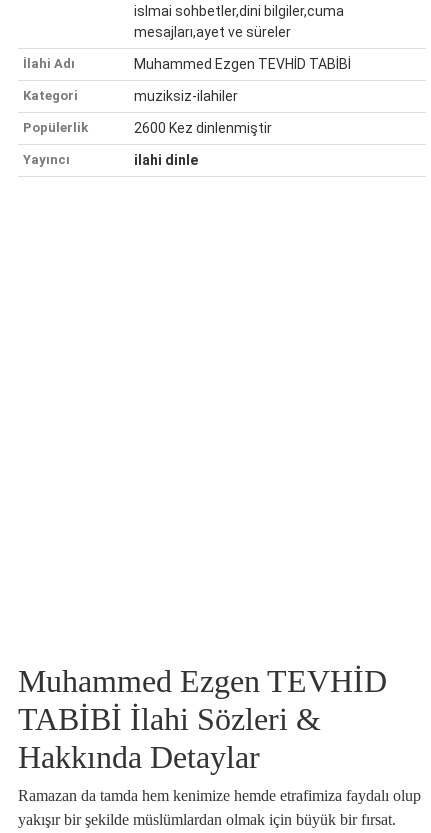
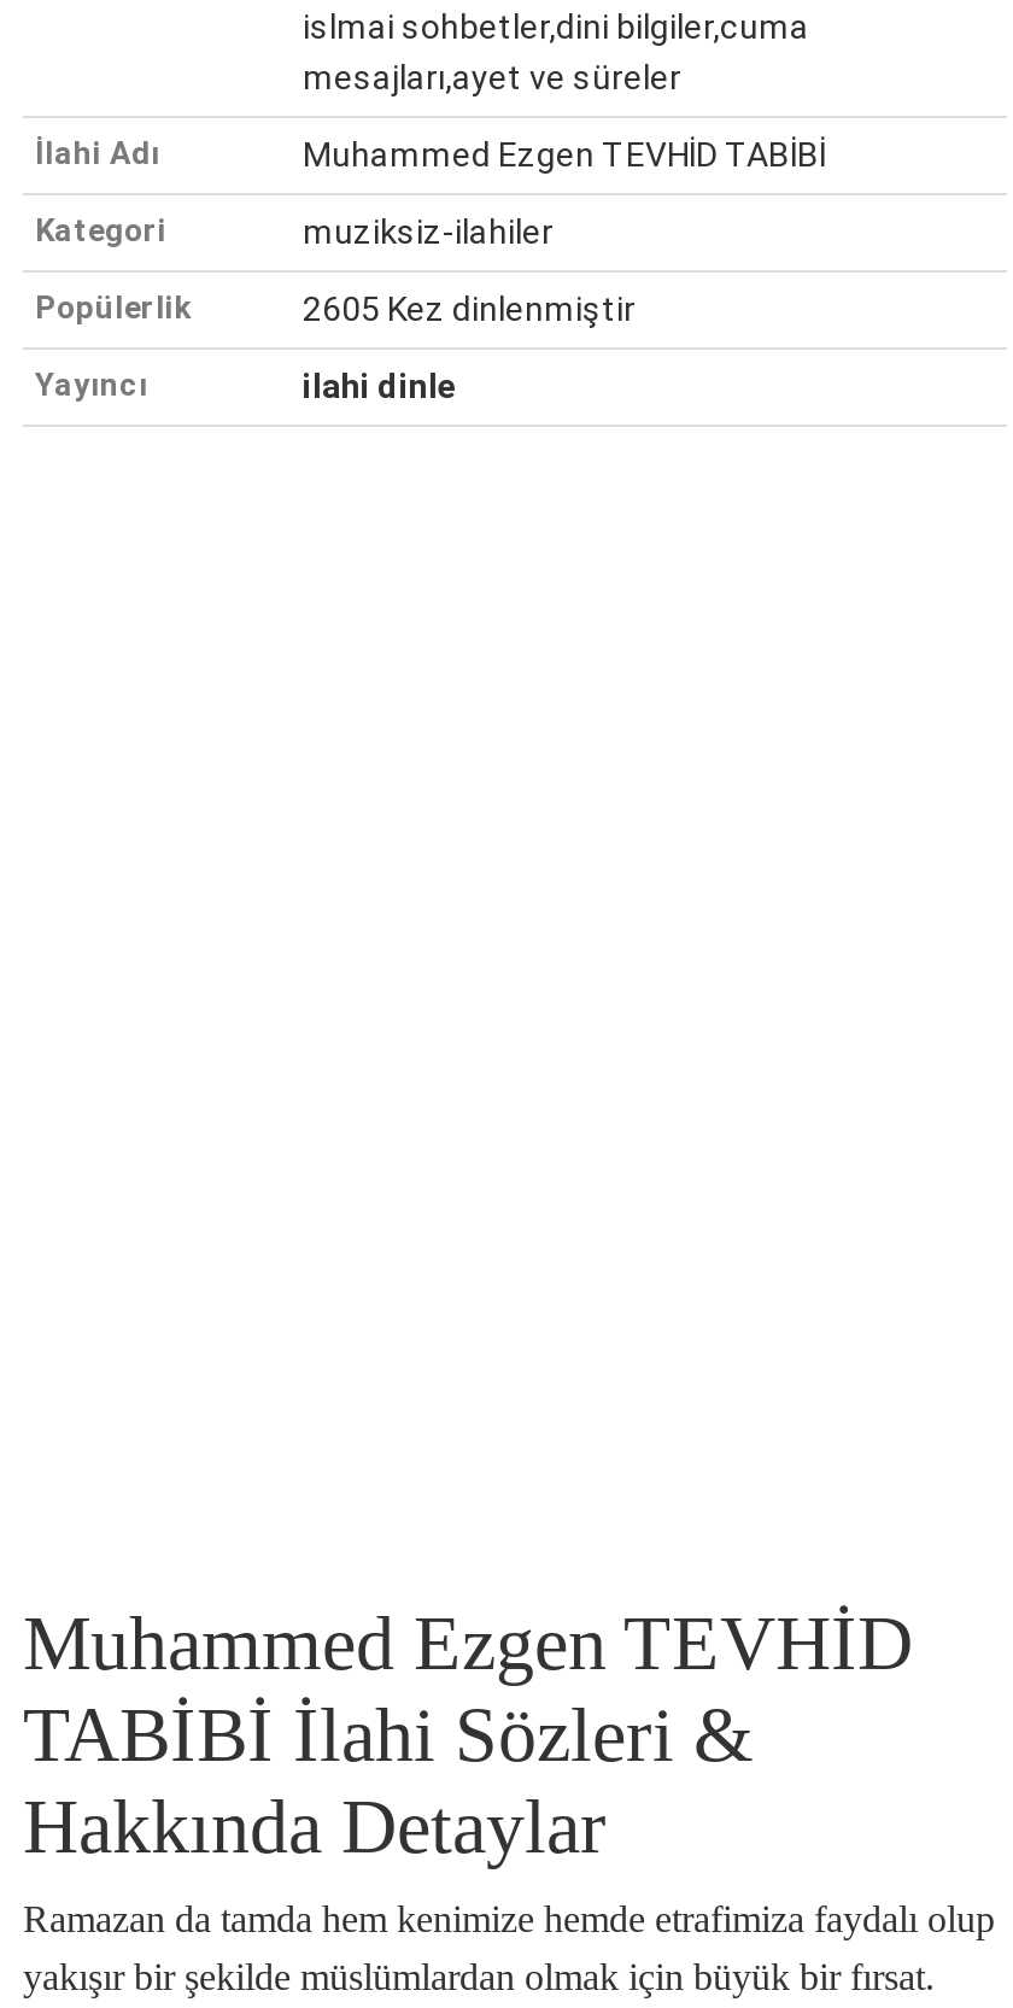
- 2600 Kez dinlenmiştir
+ 2605 Kez dinlenmiştir
